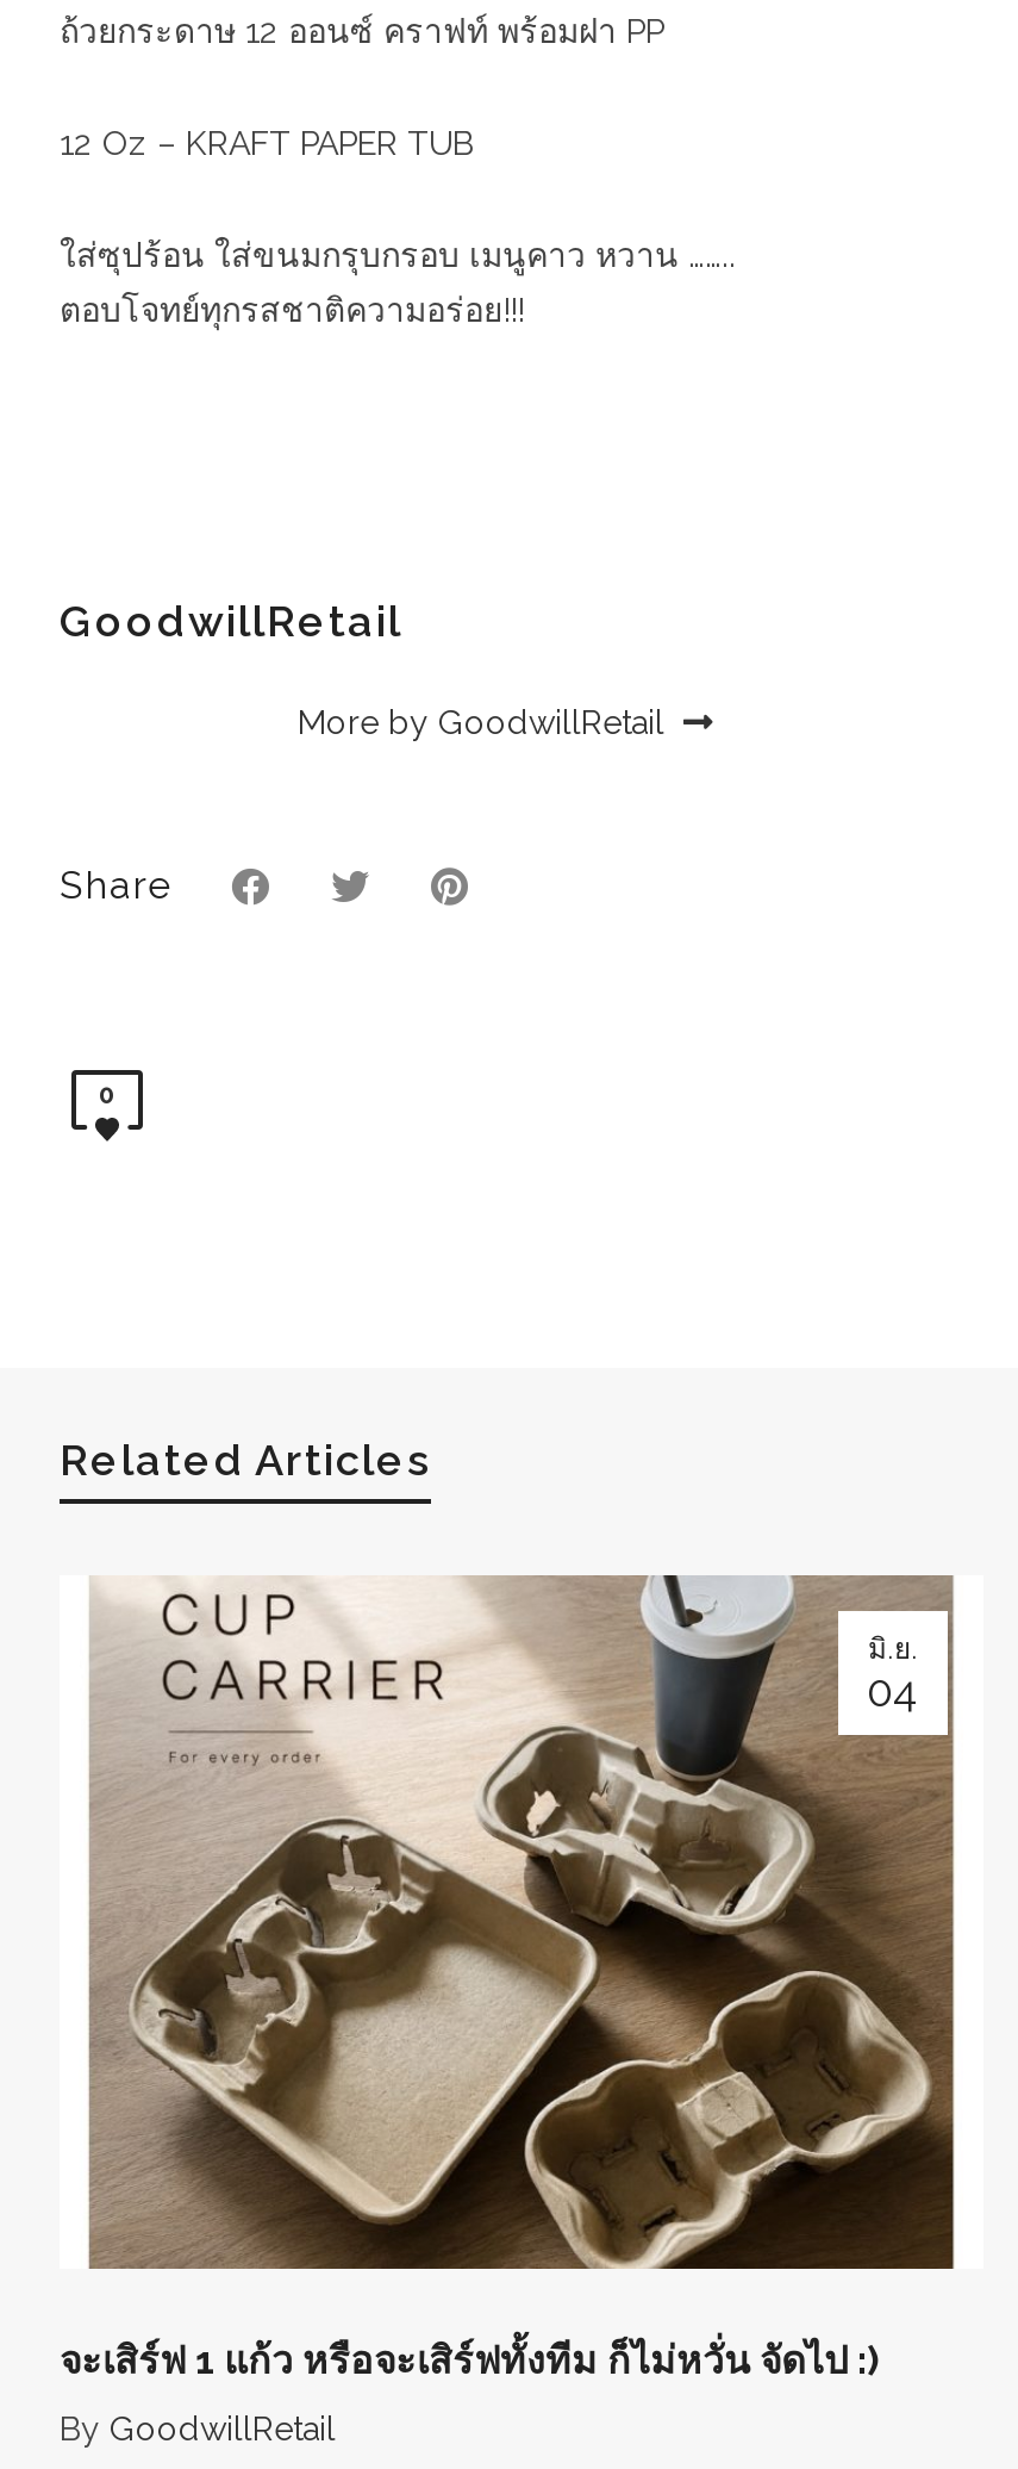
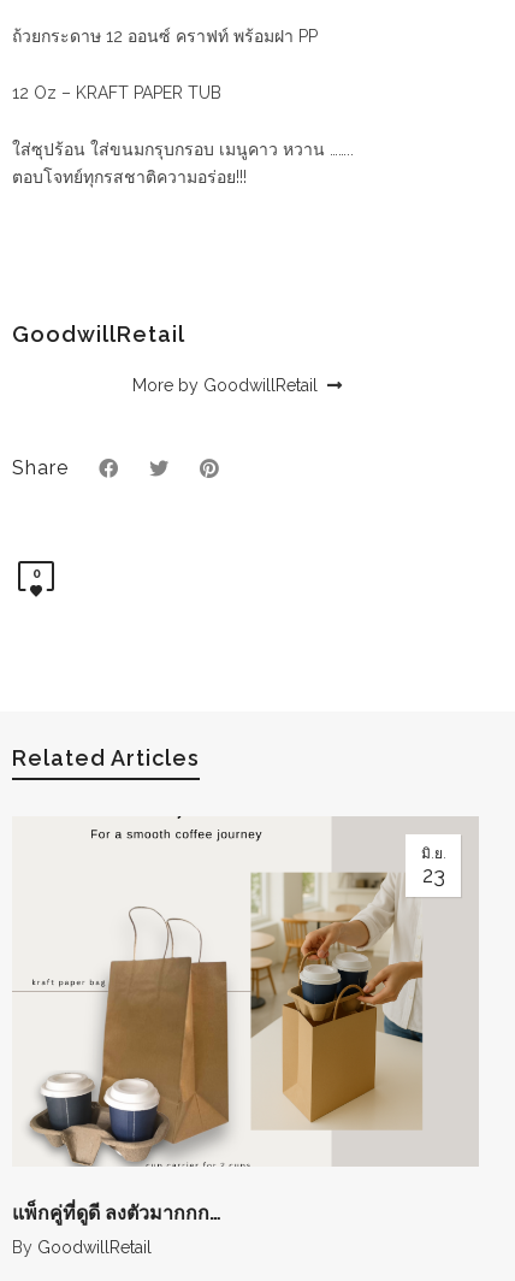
- [image]
- 04
+ [image]
+ 23

- จะเสิร์ฟ 1 แก้ว หรือจะเสิร์ฟทั้งทีม ก็ไม่หวั่น จัดไป :)
+ แพ็กคู่ที่ดูดี ลงตัวมากกก…
